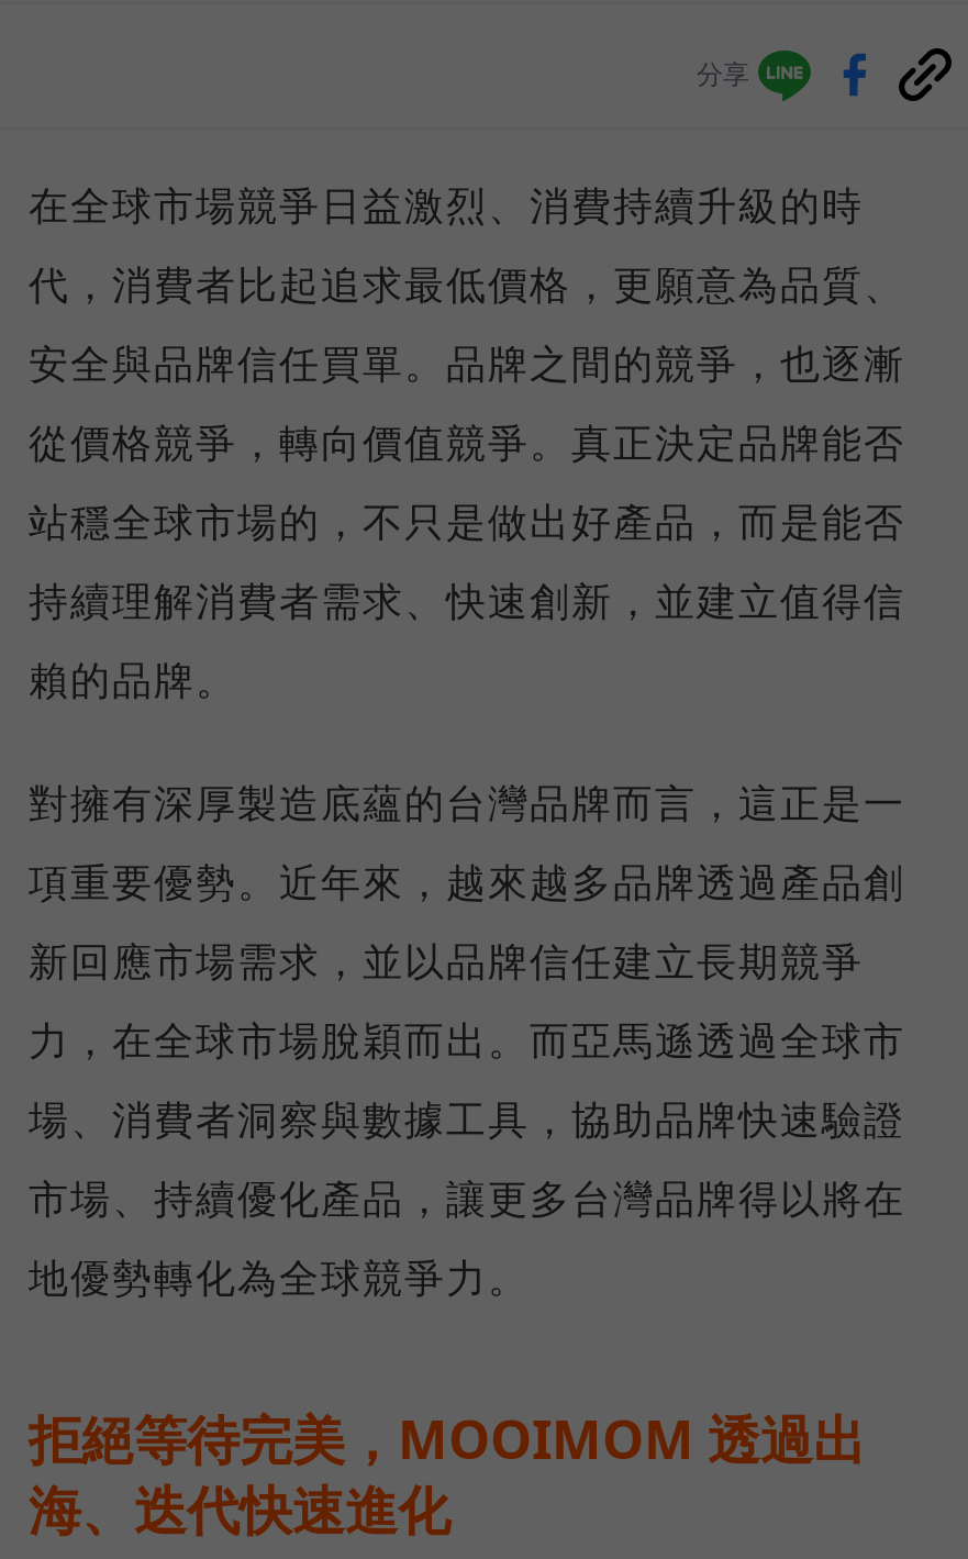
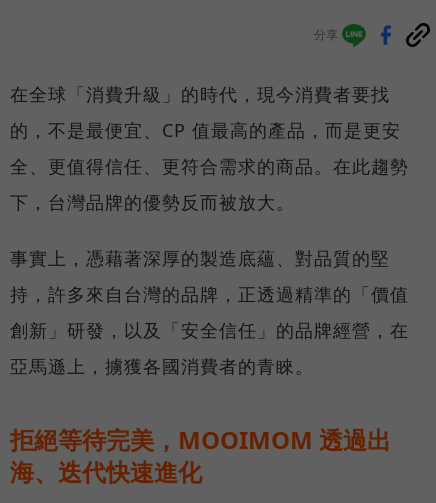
- 在全球市場競爭日益激烈、消費持續升級的時
- 代，消費者比起追求最低價格，更願意為品質、
- 安全與品牌信任買單。品牌之間的競爭，也逐漸
- 從價格競爭，轉向價值競爭。真正決定品牌能否
- 站穩全球市場的，不只是做出好產品，而是能否
- 持續理解消費者需求、快速創新，並建立值得信
- 賴的品牌。
- 對擁有深厚製造底蘊的台灣品牌而言，這正是一
- 項重要優勢。近年來，越來越多品牌透過產品創
- 新回應市場需求，並以品牌信任建立長期競爭
- 力，在全球市場脫穎而出。而亞馬遜透過全球市
- 場、消費者洞察與數據工具，協助品牌快速驗證
- 市場、持續優化產品，讓更多台灣品牌得以將在
- 地優勢轉化為全球競爭力。
+ 在全球「消費升級」的時代，現今消費者要找
+ 的，不是最便宜、CP 值最高的產品，而是更安
+ 全、更值得信任、更符合需求的商品。在此趨勢
+ 下，台灣品牌的優勢反而被放大。
+ 事實上，憑藉著深厚的製造底蘊、對品質的堅
+ 持，許多來自台灣的品牌，正透過精準的「價值
+ 創新」研發，以及「安全信任」的品牌經營，在
+ 亞馬遜上，擄獲各國消費者的青睞。
